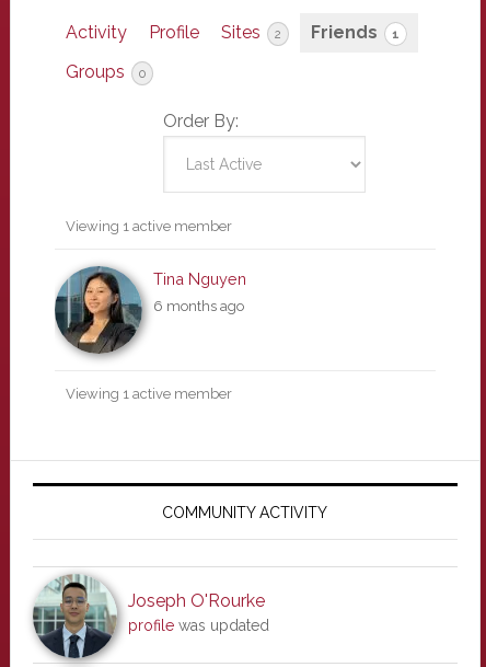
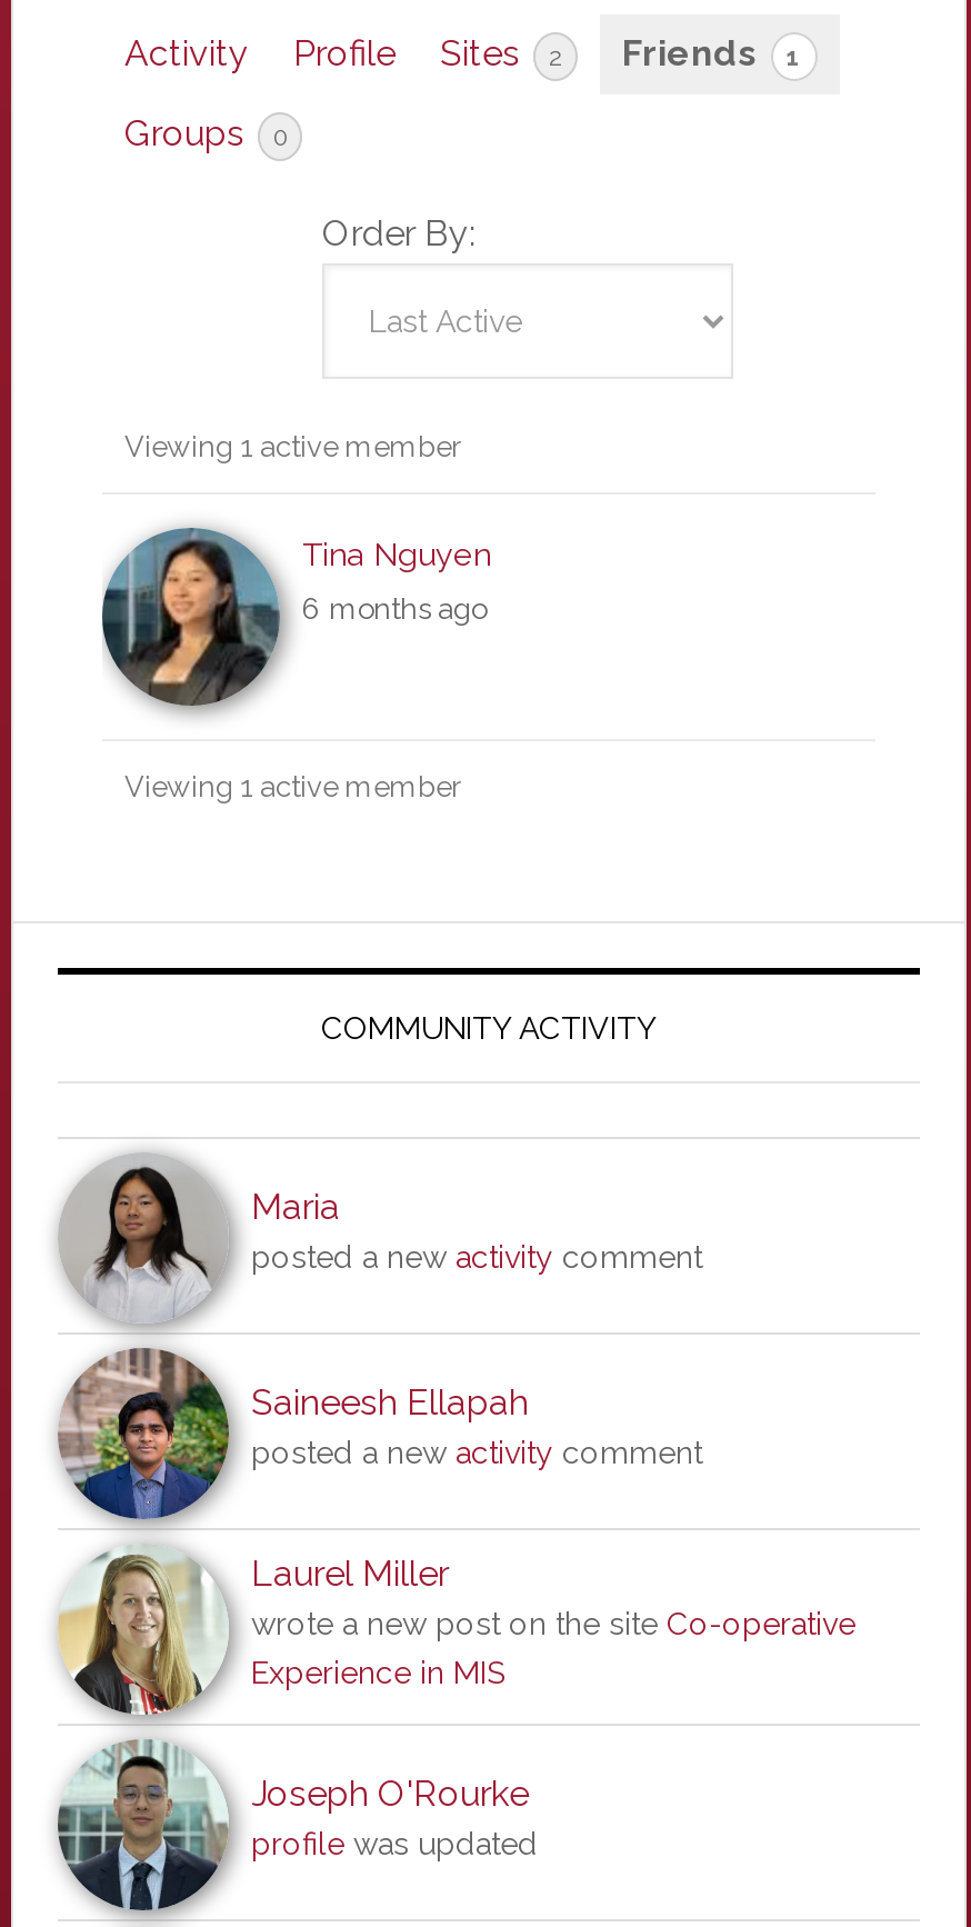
+ [image]
+ Saineesh Ellapah
+ posted a new activity comment
+ Laurel Miller
+ wrote a new post on the site Co-operative
+ Experience in MIS

+ [image]

+ [image]
+ Maria
+ posted a new activity comment
